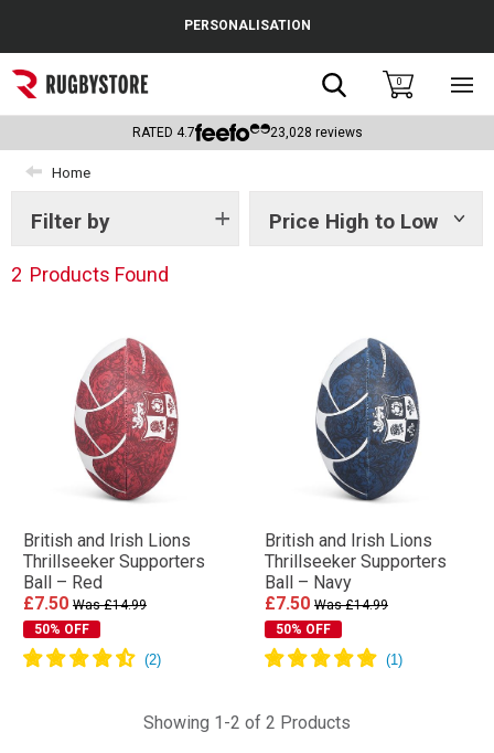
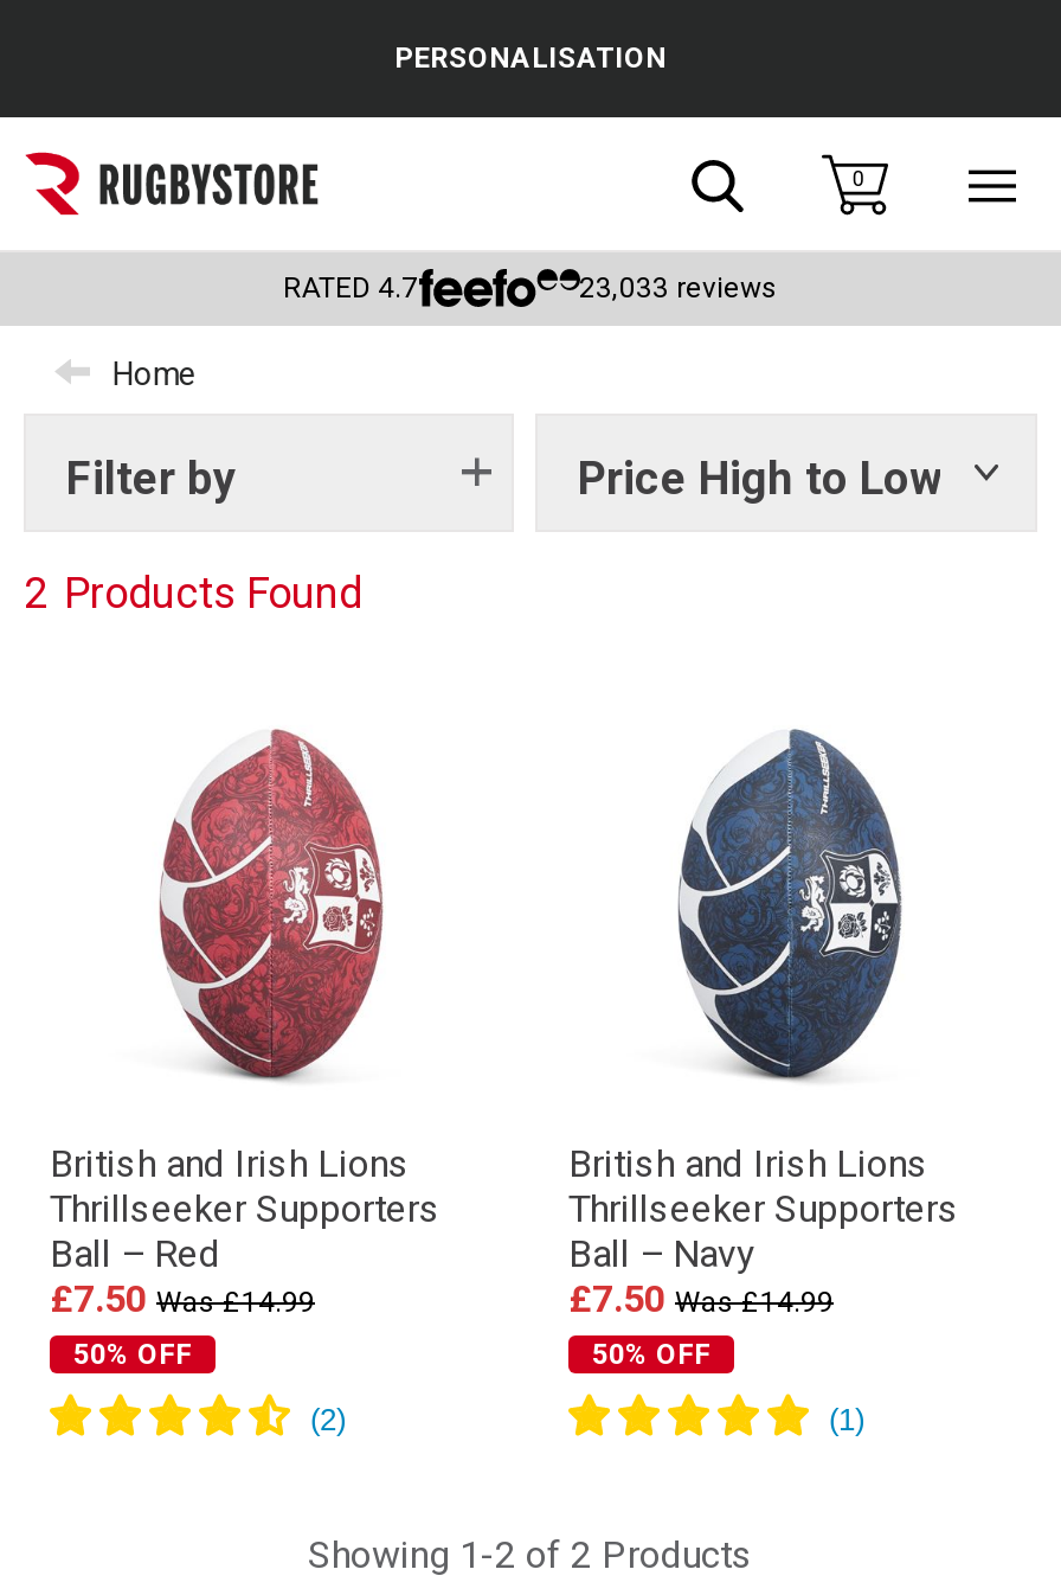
- 23,028 reviews
+ 23,033 reviews
